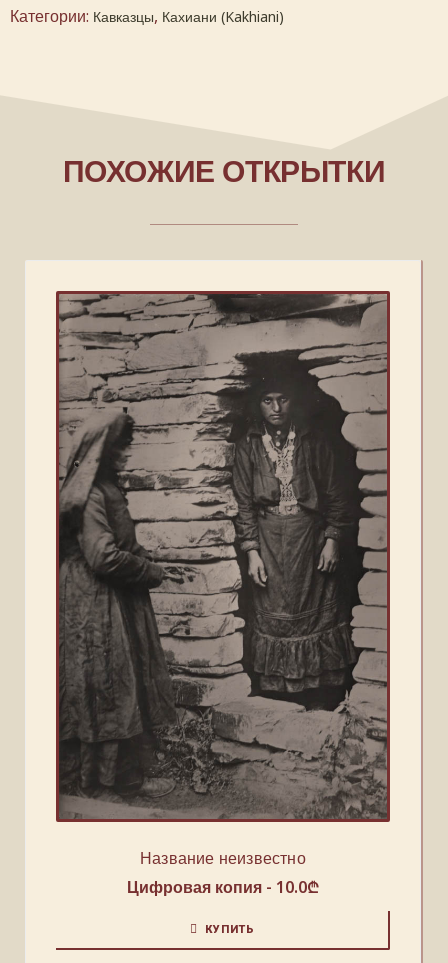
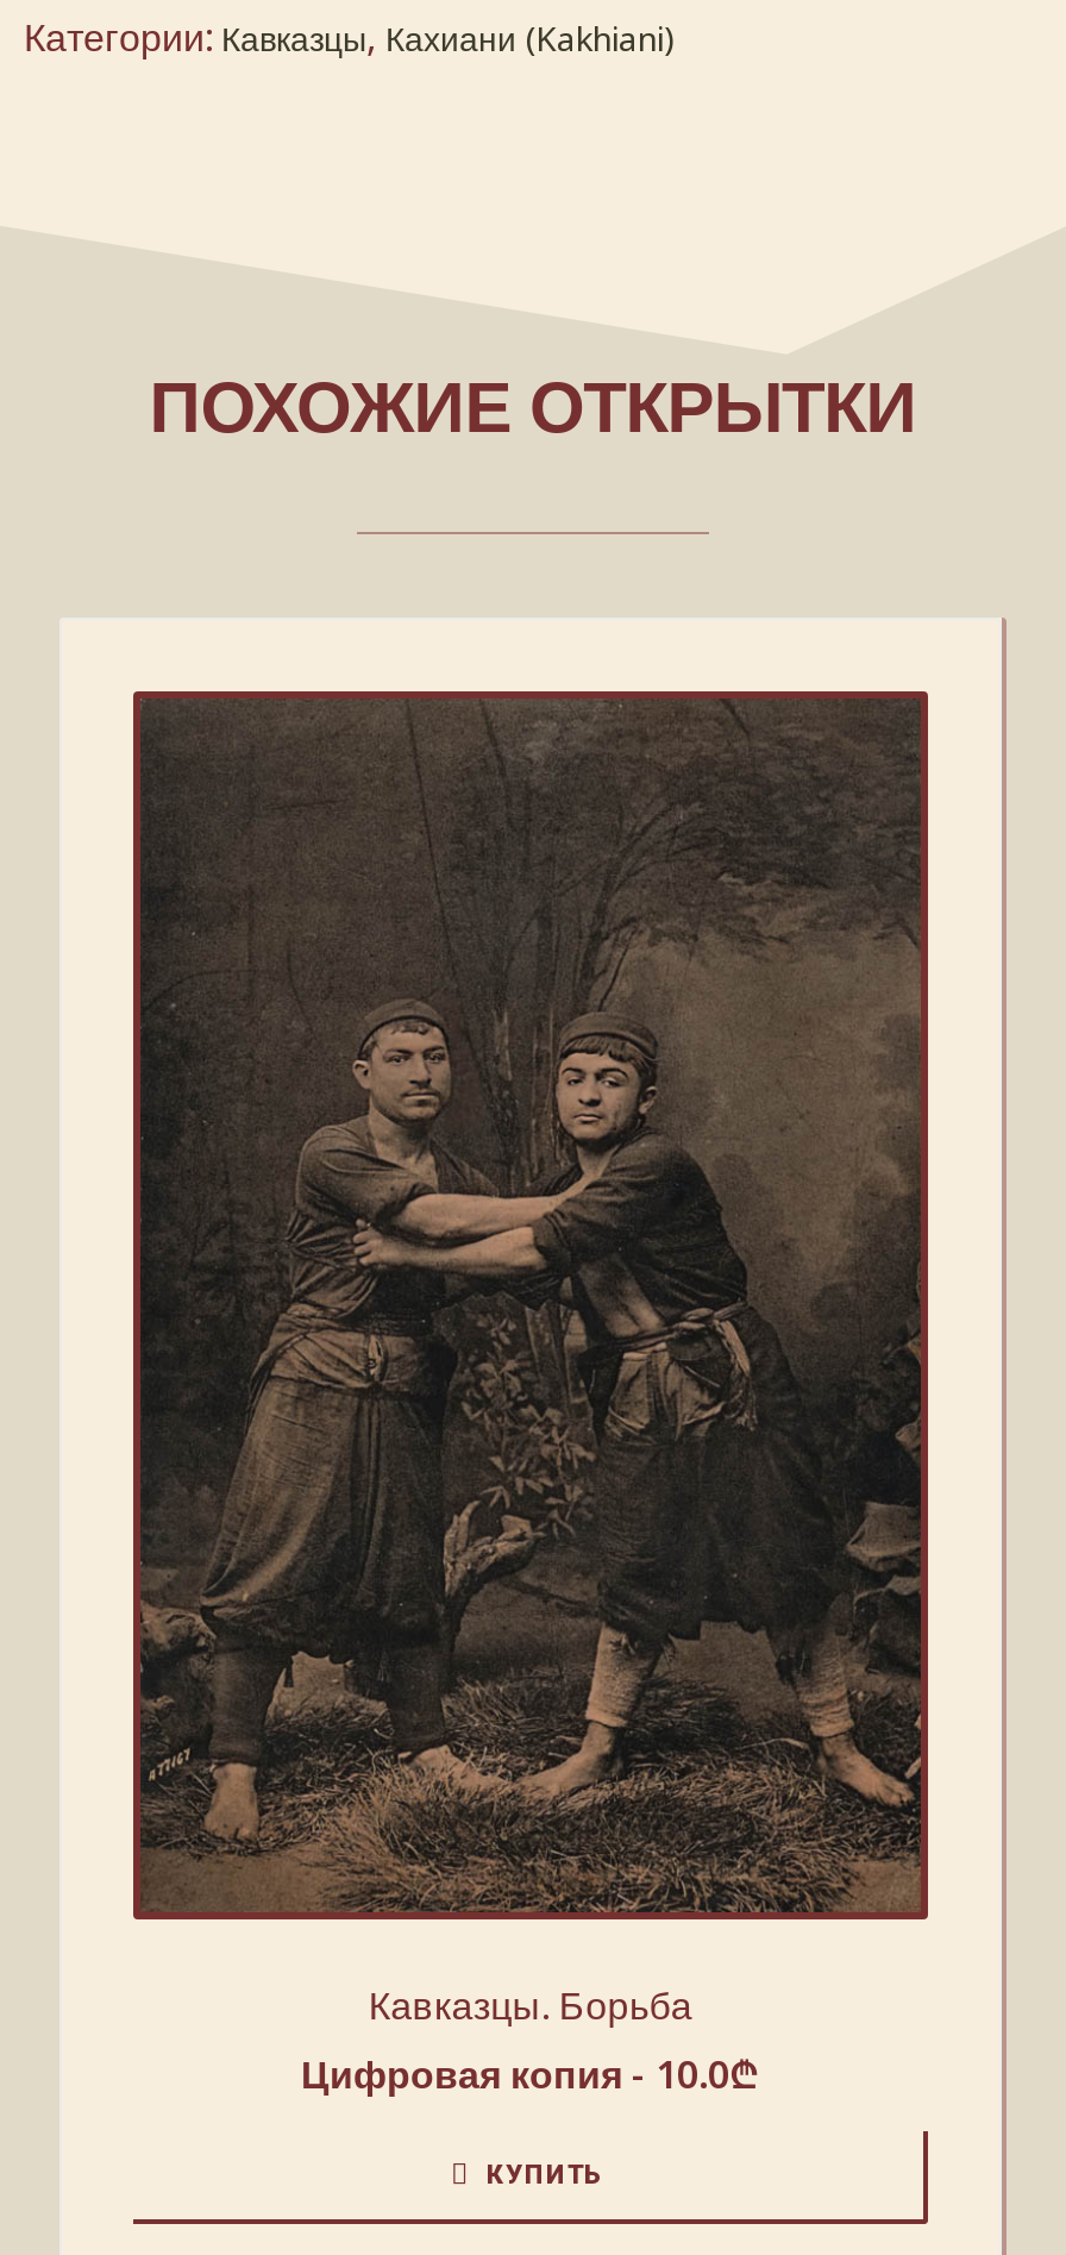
- [image]
- Название неизвестно
+ [image]
+ Кавказцы. Борьба
